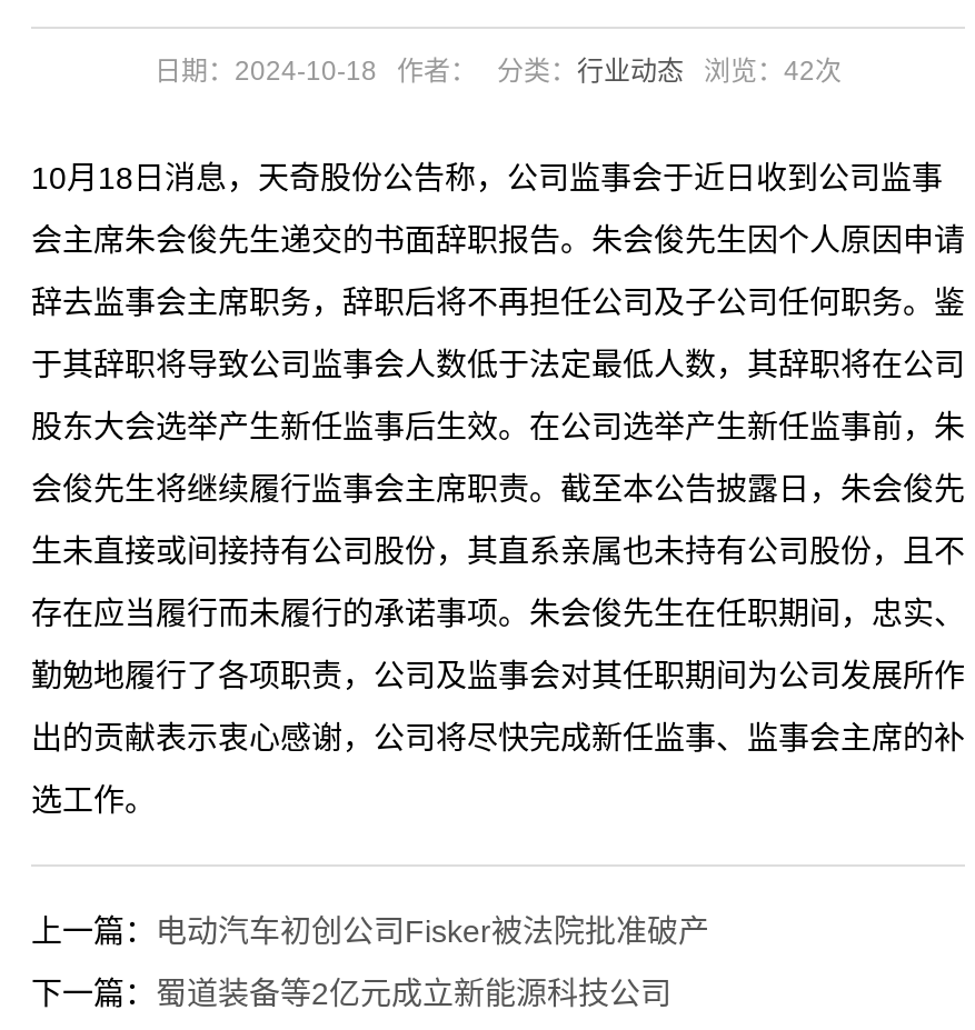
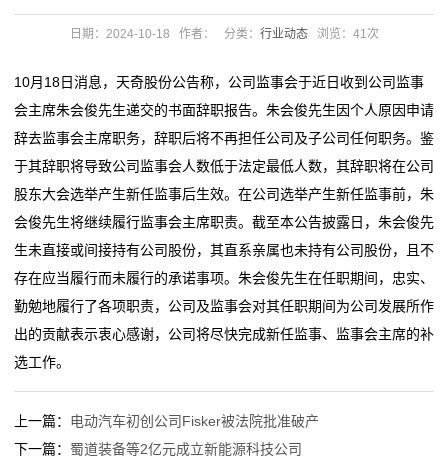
- 日期：2024-10-18 作者： 分类：行业动态 浏览：42次
+ 日期：2024-10-18 作者： 分类：行业动态 浏览：41次
